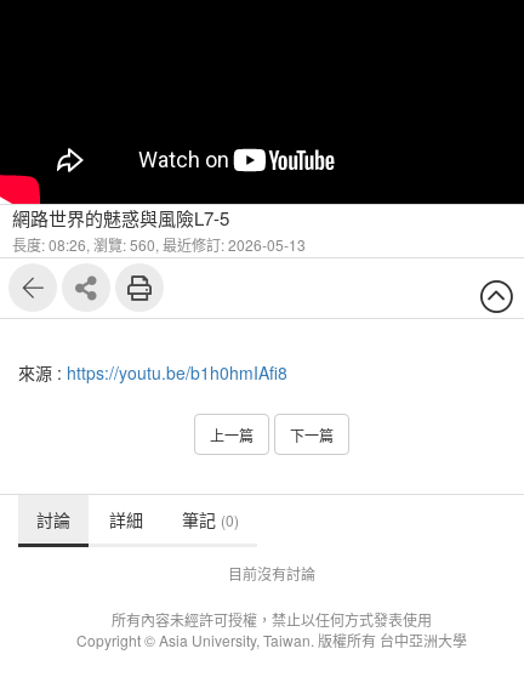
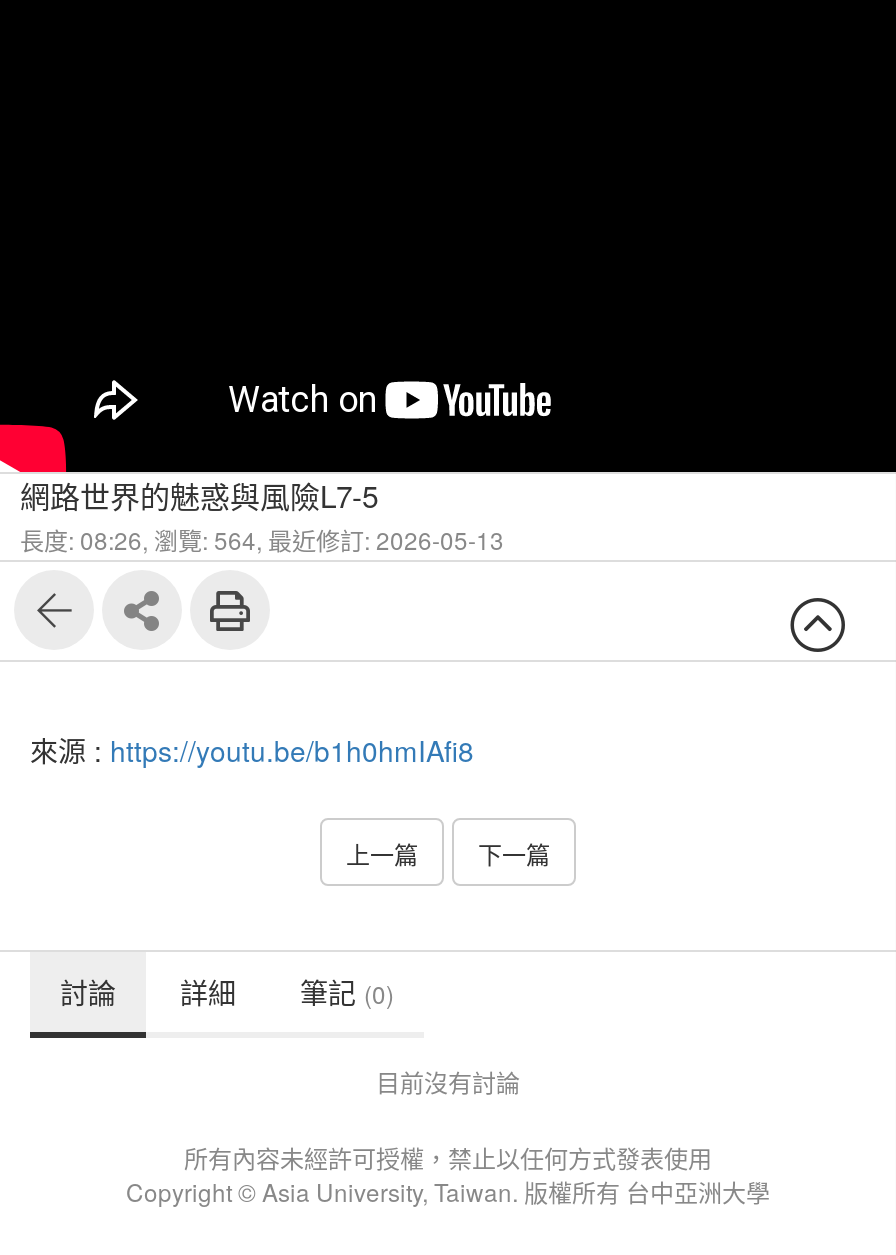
- 長度: 08:26,瀏覽: 560,最近修訂: 2026-05-13
+ 長度: 08:26,瀏覽: 564,最近修訂: 2026-05-13
